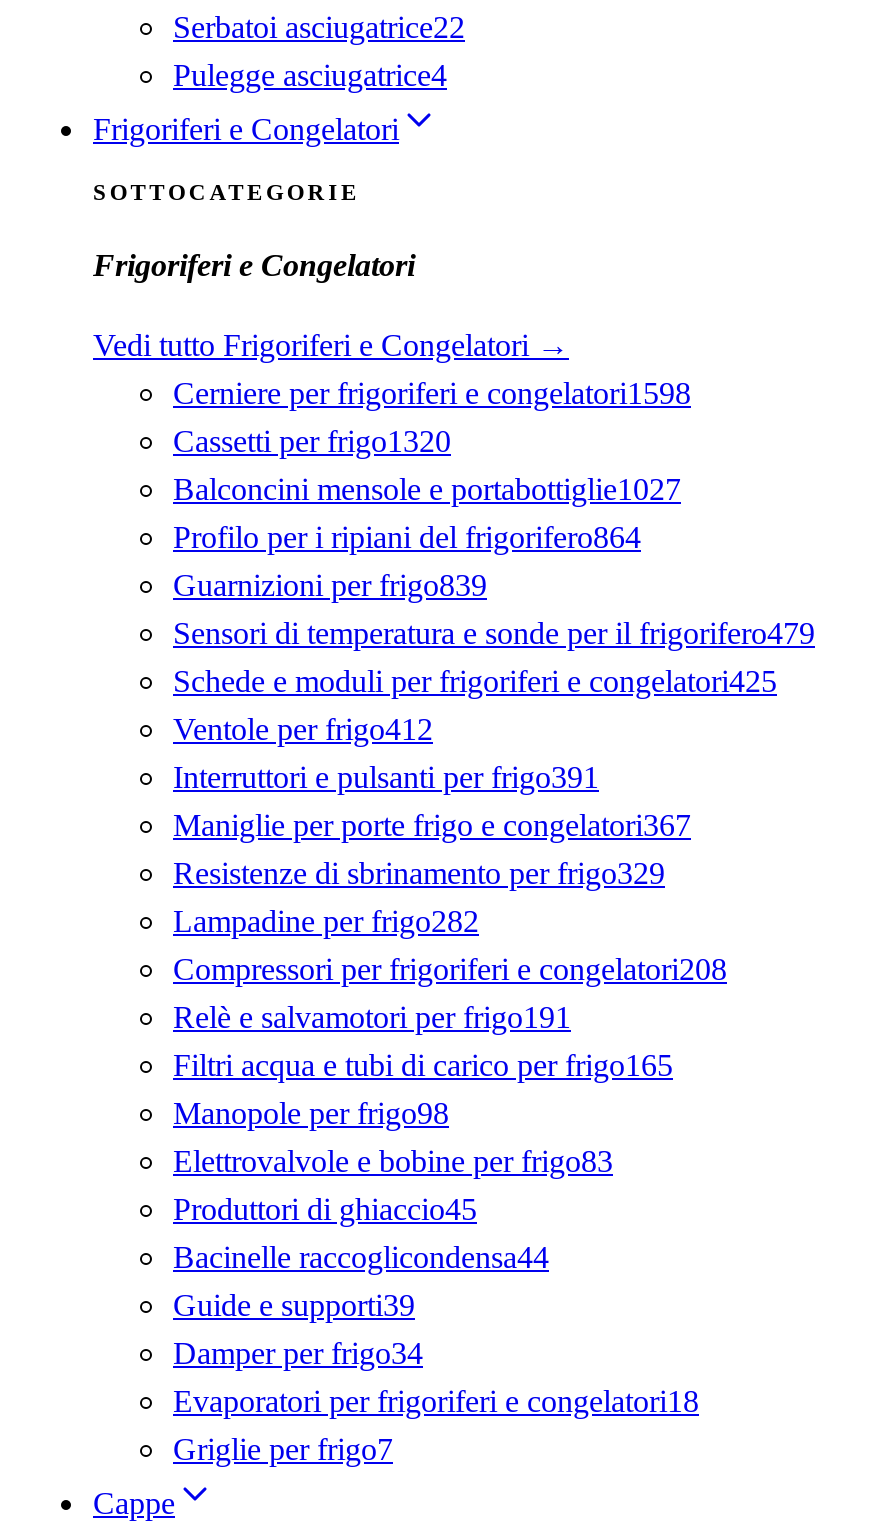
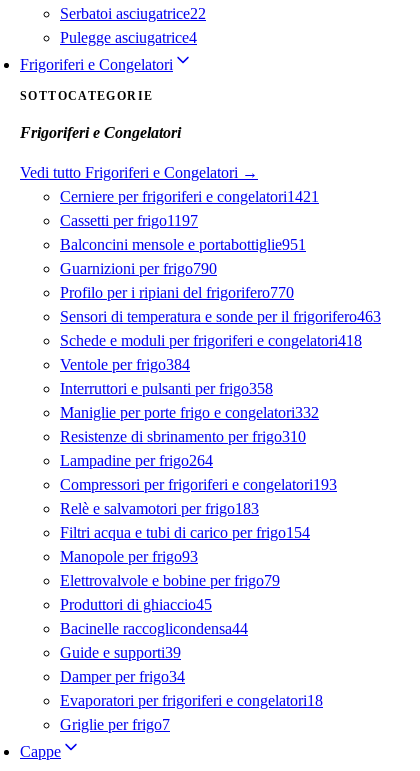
- Cerniere per frigoriferi e congelatori1598
- Cassetti per frigo1320
- Balconcini mensole e portabottiglie1027
- Profilo per i ripiani del frigorifero864
- Guarnizioni per frigo839
- Sensori di temperatura e sonde per il frigorifero479
- Schede e moduli per frigoriferi e congelatori425
- Ventole per frigo412
- Interruttori e pulsanti per frigo391
- Maniglie per porte frigo e congelatori367
- Resistenze di sbrinamento per frigo329
- Lampadine per frigo282
- Compressori per frigoriferi e congelatori208
- Relè e salvamotori per frigo191
- Filtri acqua e tubi di carico per frigo165
- Manopole per frigo98
- Elettrovalvole e bobine per frigo83
+ Cerniere per frigoriferi e congelatori1421
+ Cassetti per frigo1197
+ Balconcini mensole e portabottiglie951
+ Guarnizioni per frigo790
+ Profilo per i ripiani del frigorifero770
+ Sensori di temperatura e sonde per il frigorifero463
+ Schede e moduli per frigoriferi e congelatori418
+ Ventole per frigo384
+ Interruttori e pulsanti per frigo358
+ Maniglie per porte frigo e congelatori332
+ Resistenze di sbrinamento per frigo310
+ Lampadine per frigo264
+ Compressori per frigoriferi e congelatori193
+ Relè e salvamotori per frigo183
+ Filtri acqua e tubi di carico per frigo154
+ Manopole per frigo93
+ Elettrovalvole e bobine per frigo79
